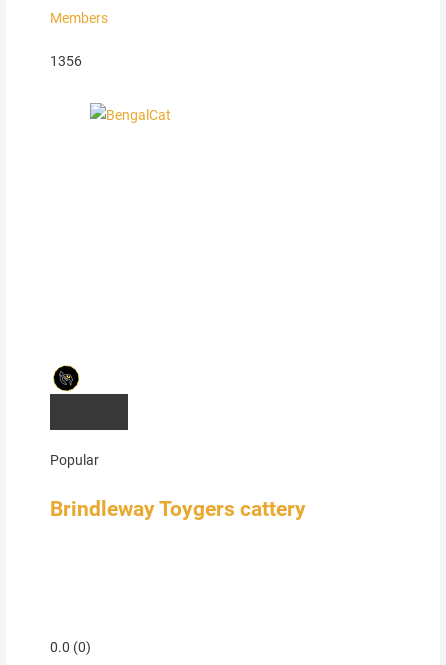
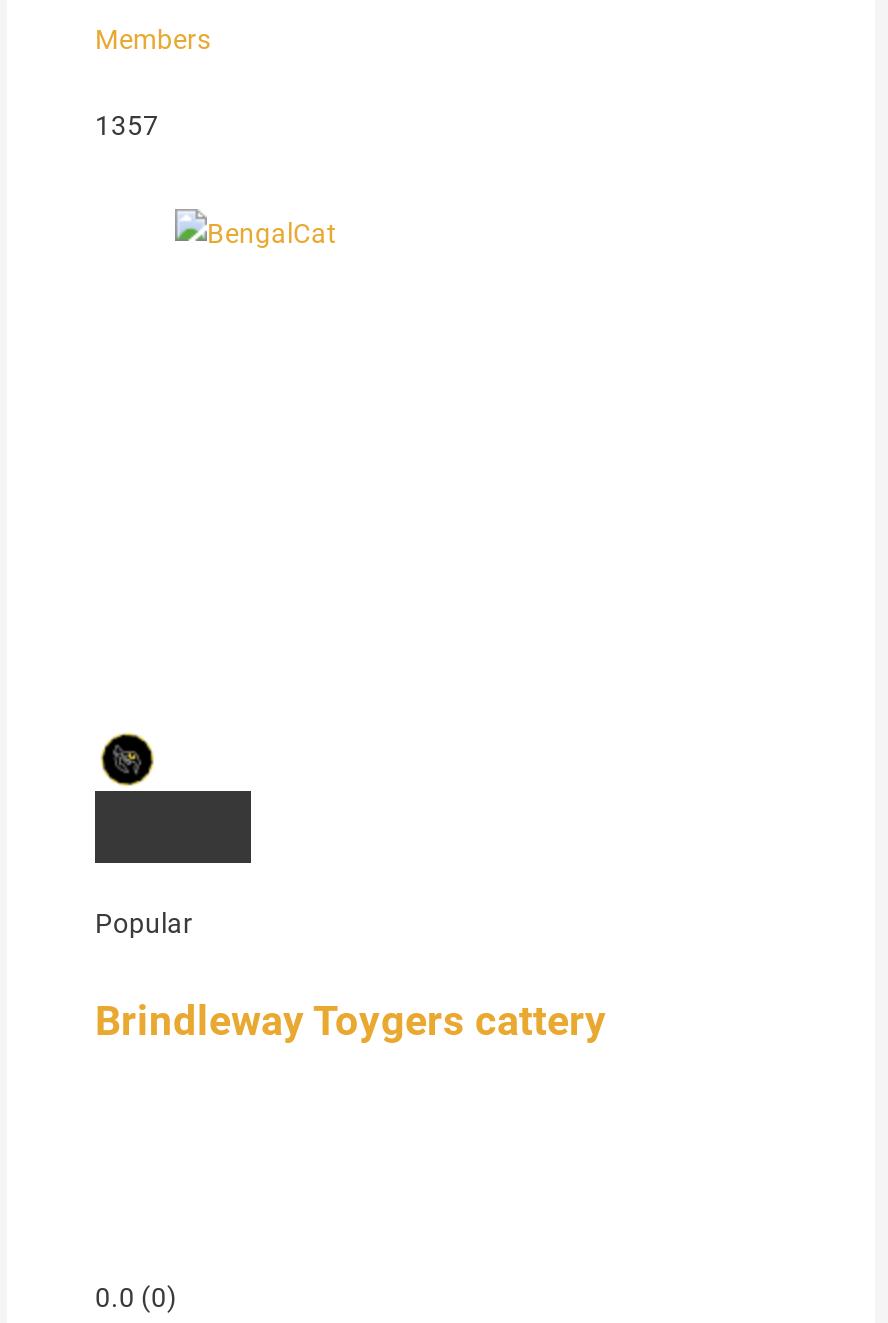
- 1356
+ 1357
